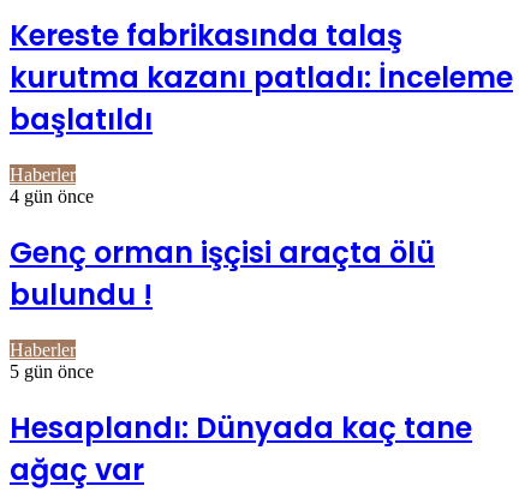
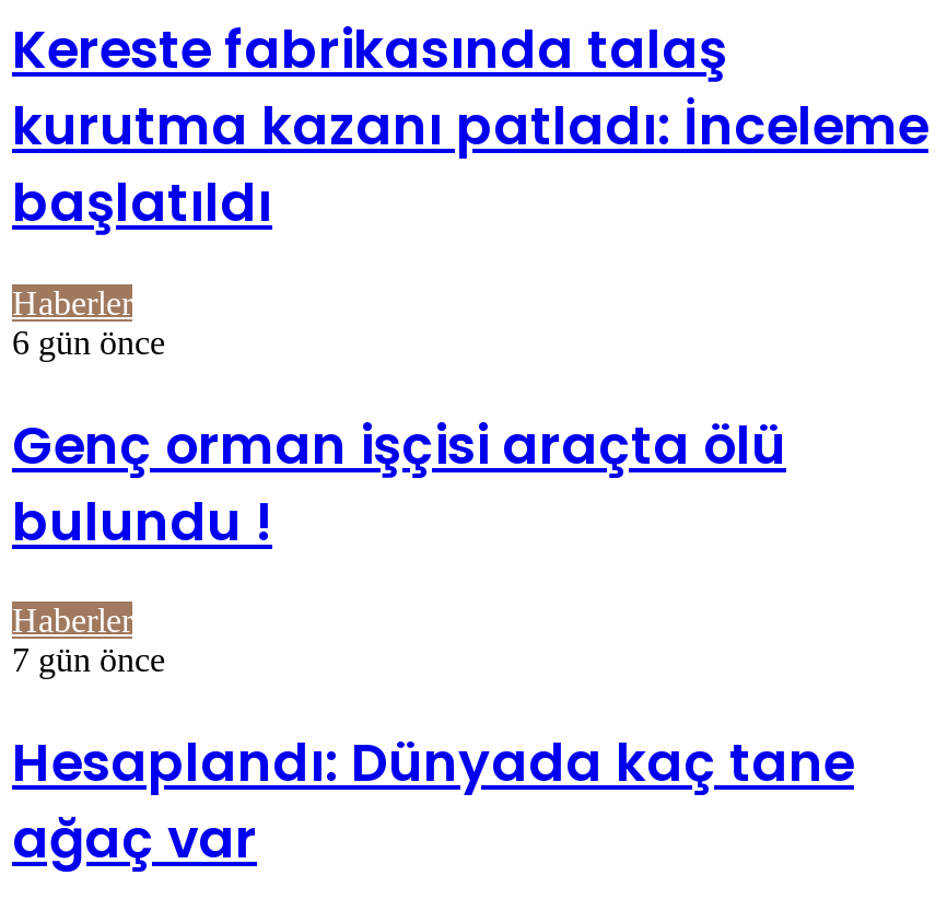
- 4 gün önce
+ 6 gün önce

- 5 gün önce
+ 7 gün önce
